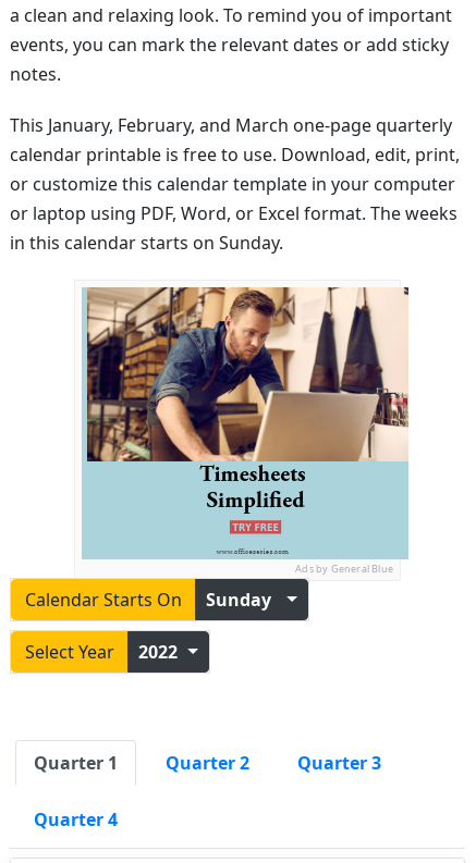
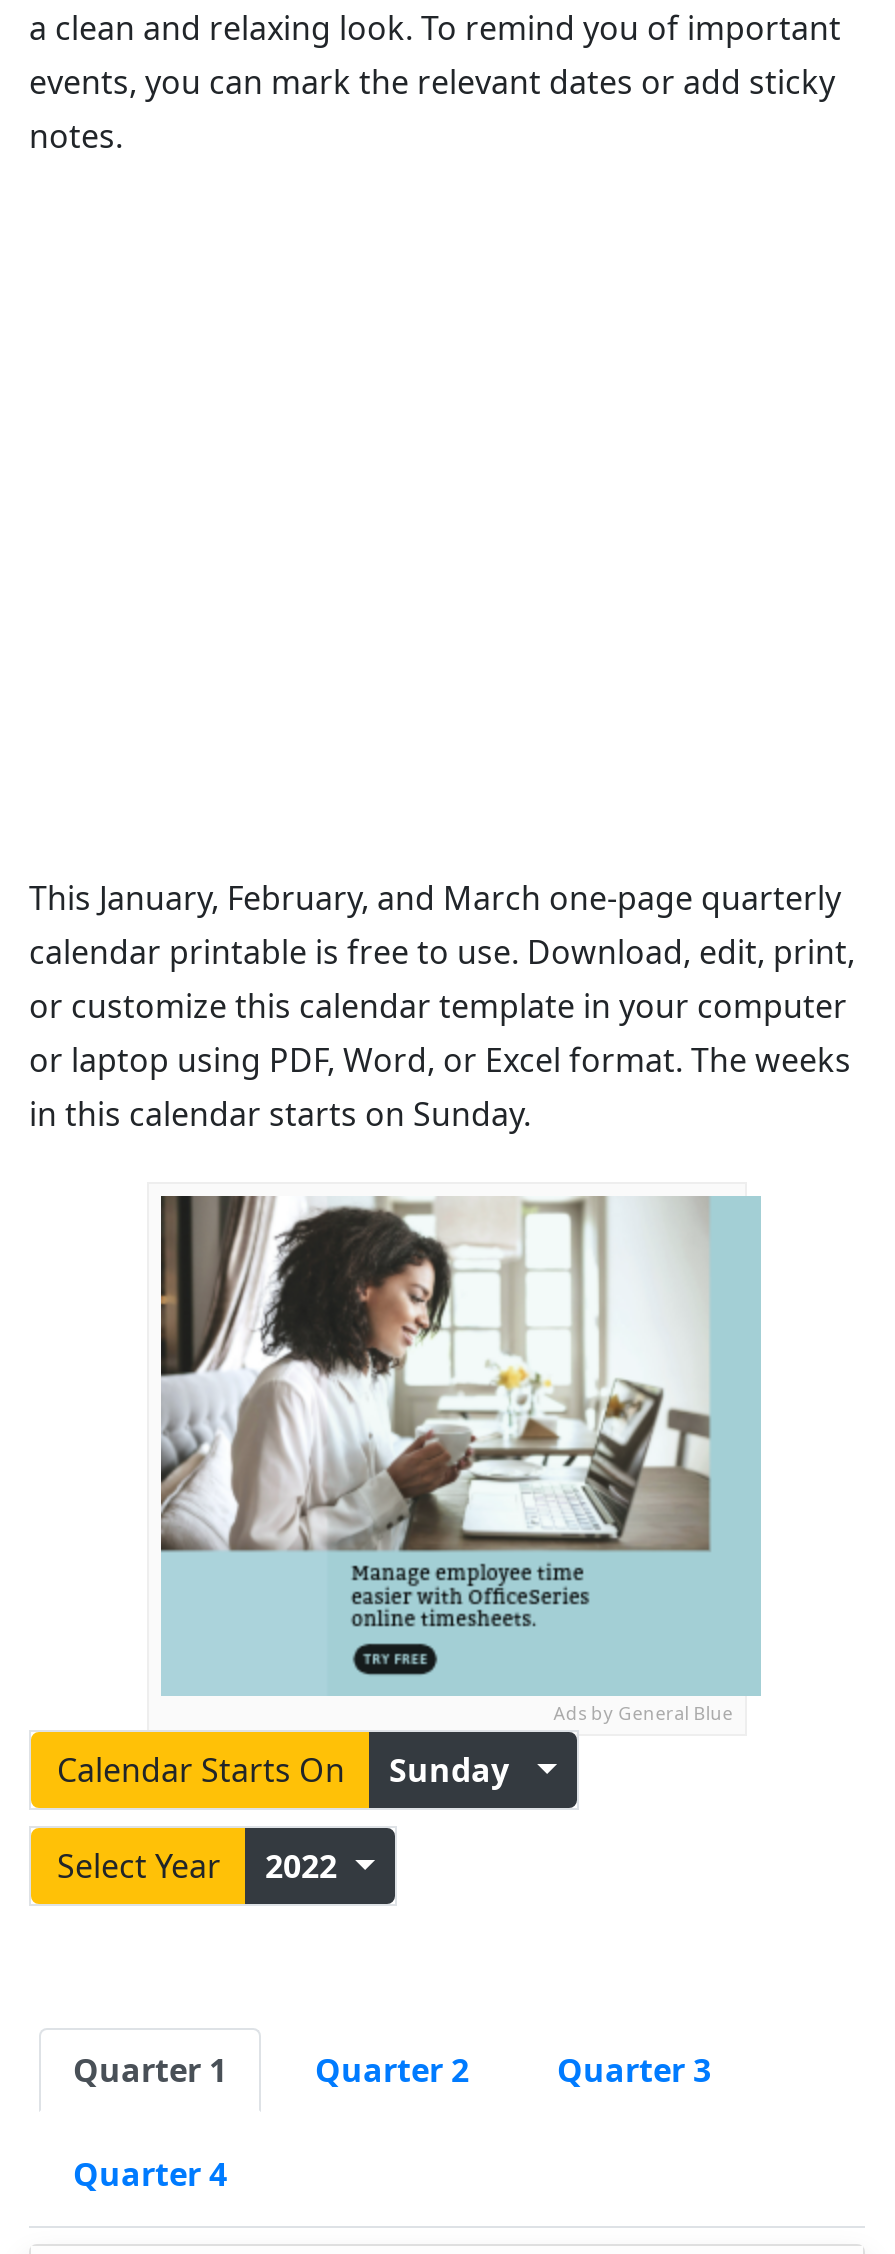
- [image]
+ [image]
